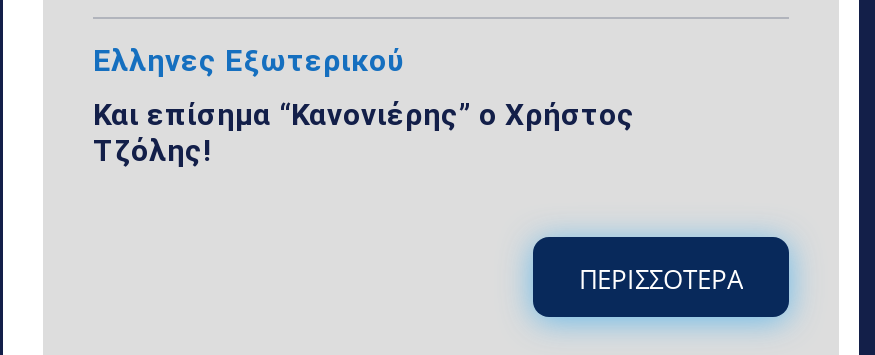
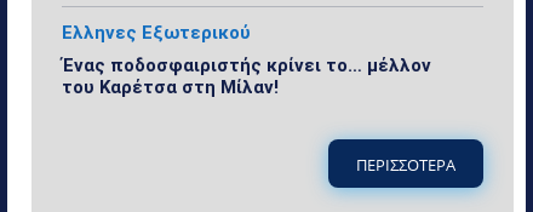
- Και επίσημα “Κανονιέρης” ο Χρήστος
- Τζόλης!
+ Ένας ποδοσφαιριστής κρίνει το… μέλλον
+ του Καρέτσα στη Μίλαν!
